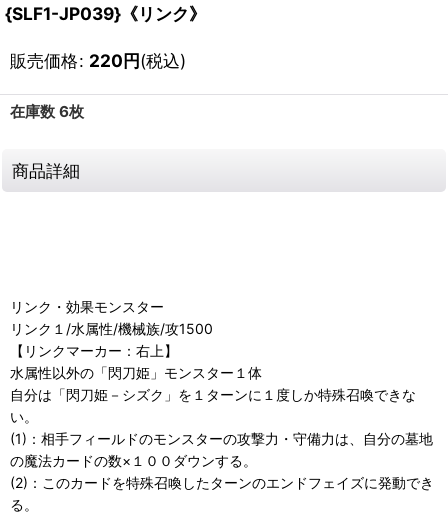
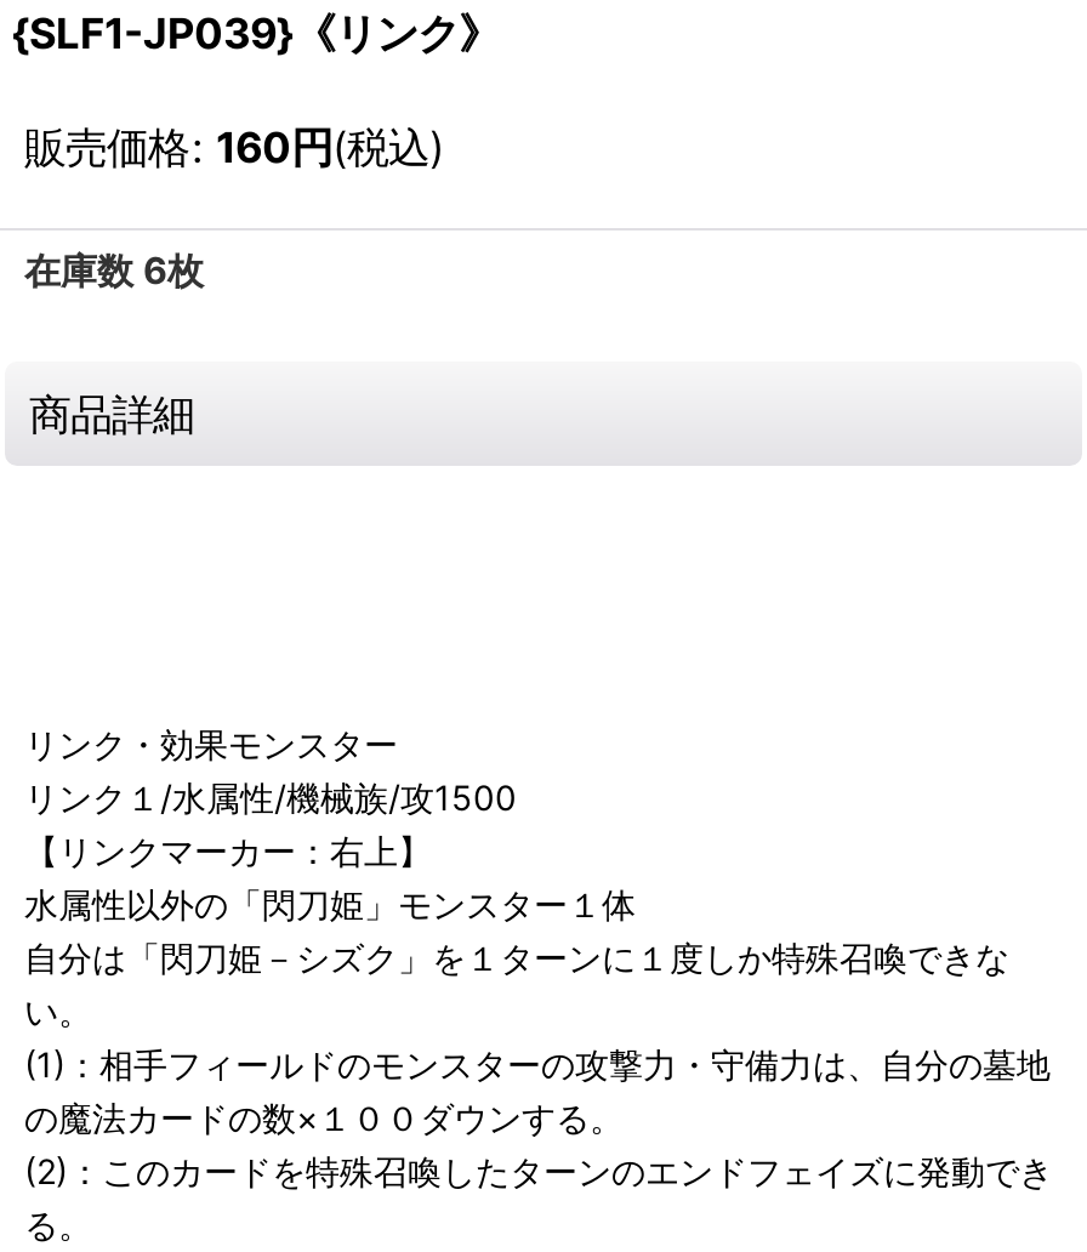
- 販売価格: 220円(税込)
+ 販売価格: 160円(税込)
